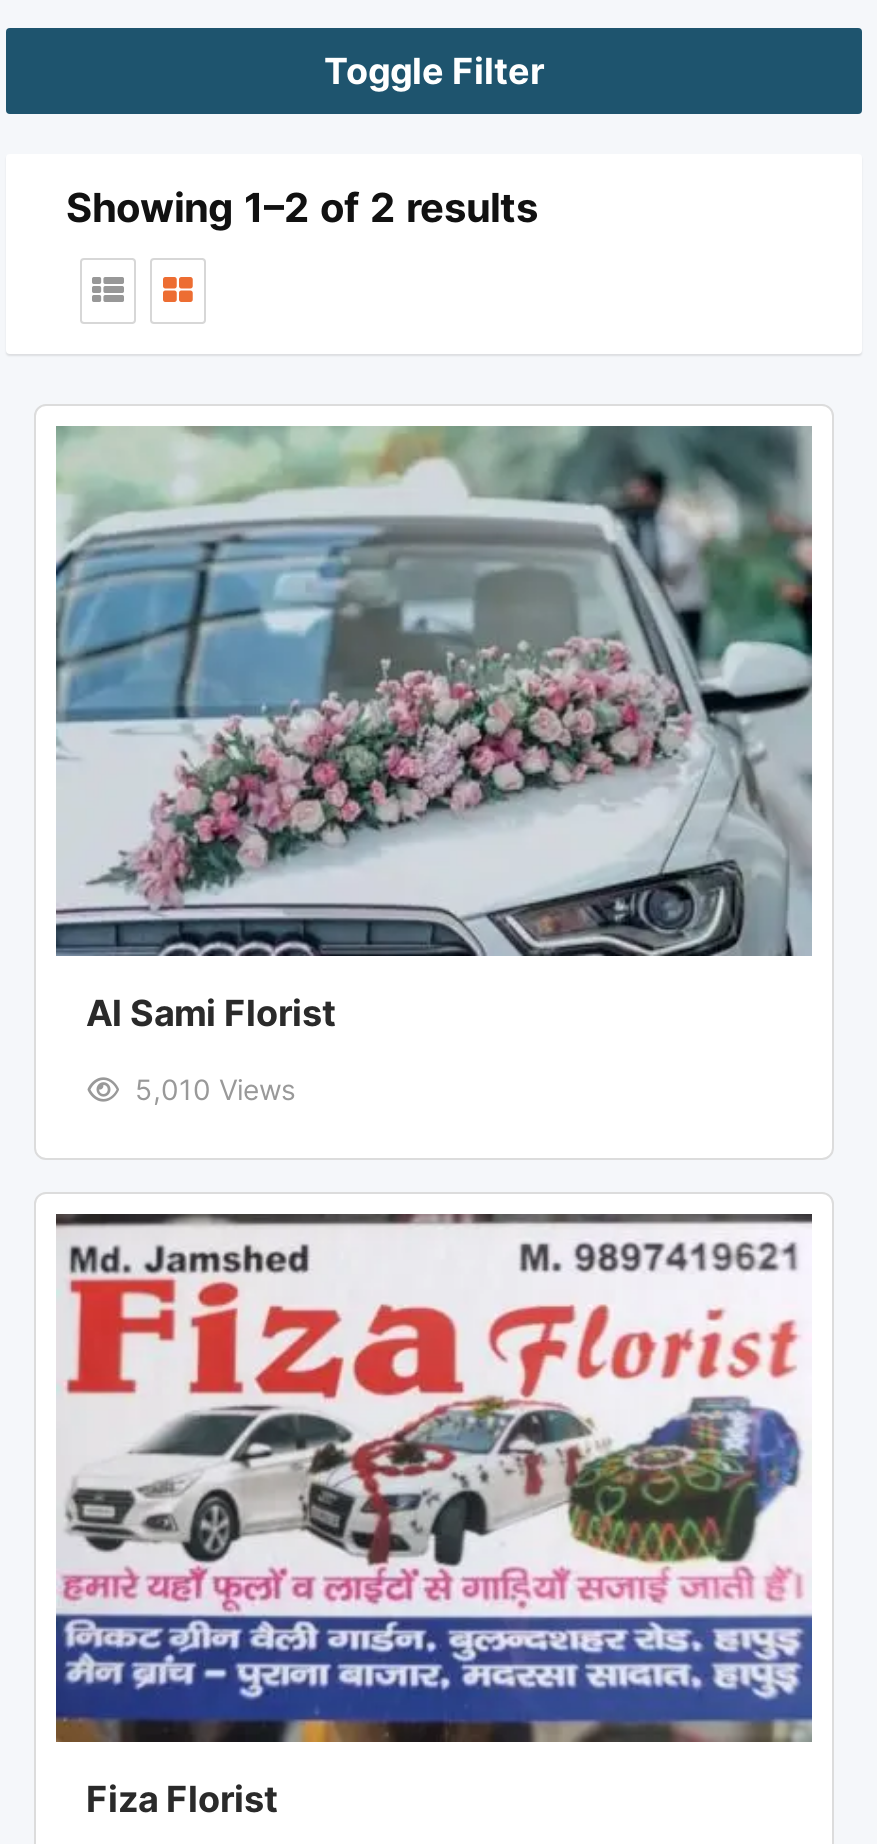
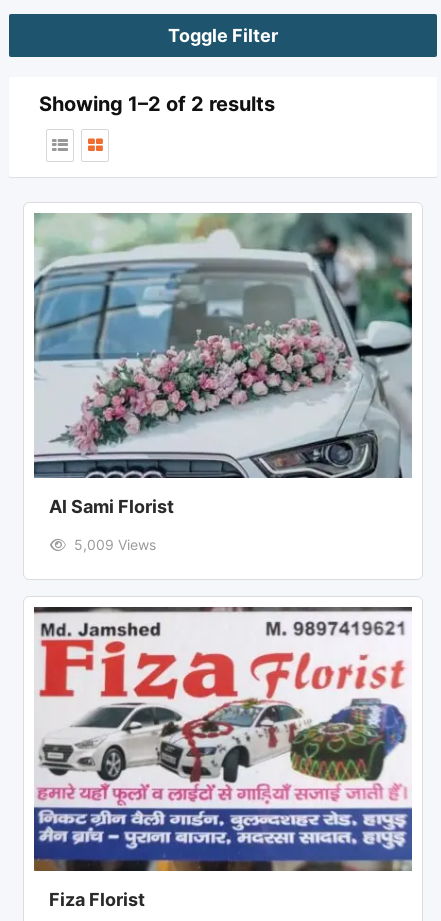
- 5,010 Views
+ 5,009 Views
